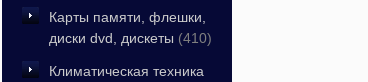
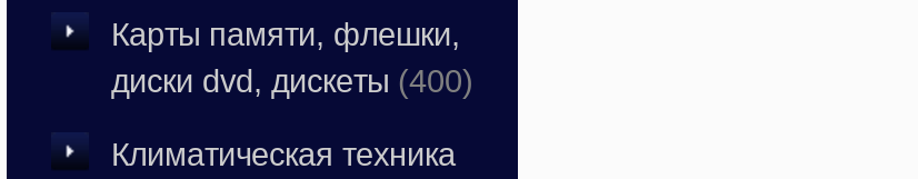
- диски dvd, дискеты (410)
+ диски dvd, дискеты (400)
